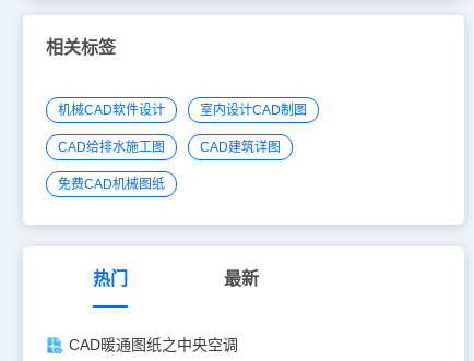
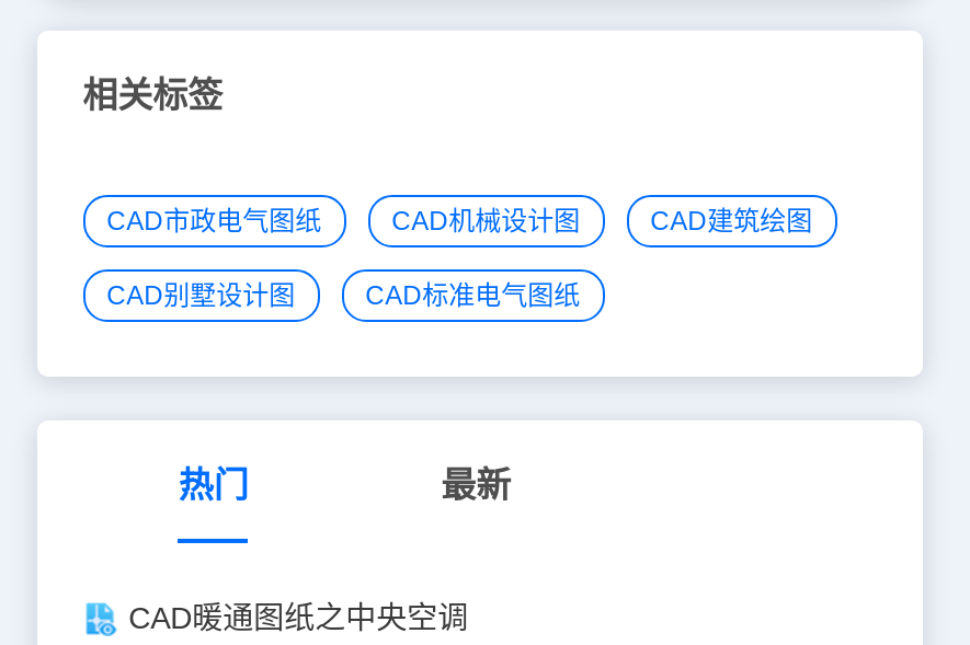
- 机械CAD软件设计
- 室内设计CAD制图
- CAD给排水施工图
- CAD建筑详图
- 免费CAD机械图纸
+ CAD市政电气图纸
+ CAD机械设计图
+ CAD建筑绘图
+ CAD别墅设计图
+ CAD标准电气图纸
